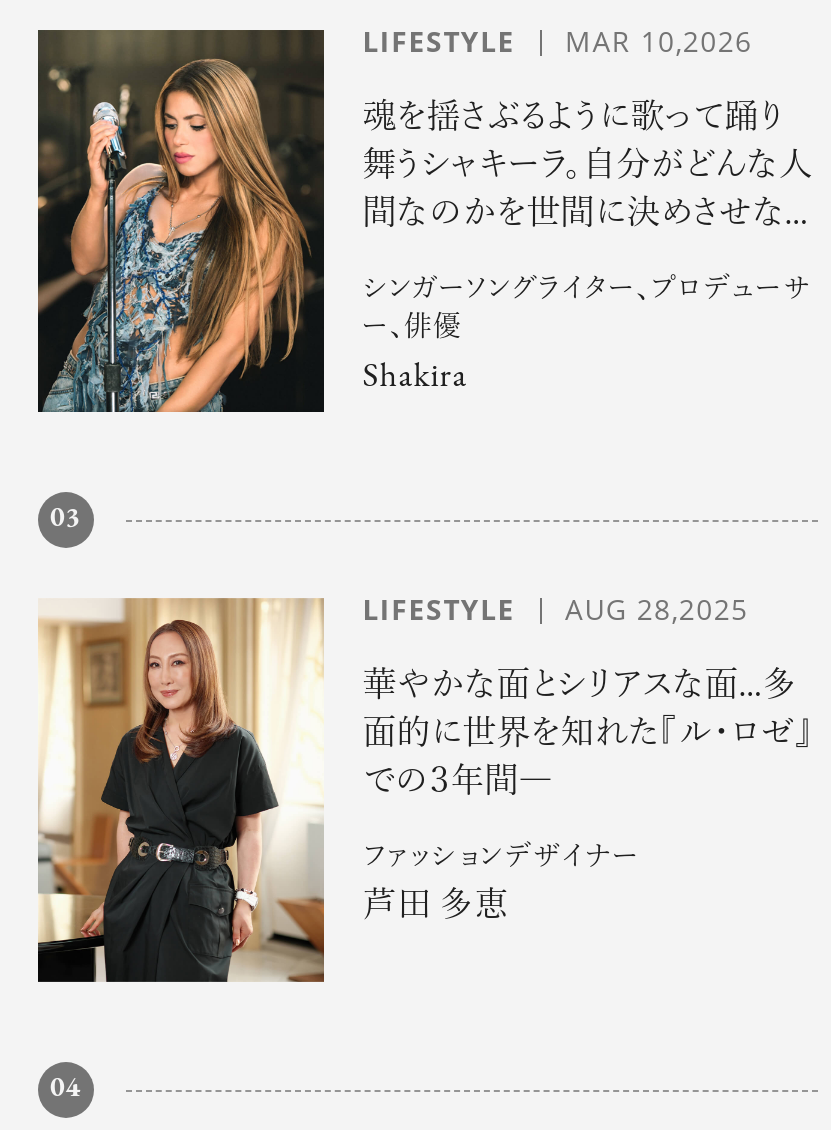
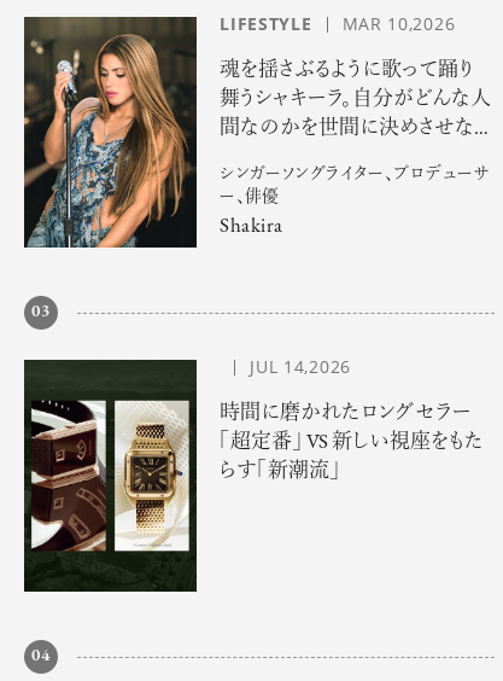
- [image]
- LIFESTYLE
- AUG 28,2025
- 華やかな面とシリアスな面…多
- 面的に世界を知れた『ル・ロゼ』
- での３年間―
- ファッションデザイナー
- 芦田 多恵
+ [image]
+ JUL 14,2026
+ 時間に磨かれたロングセラー
+ 「超定番」 VS 新しい視座をもた
+ らす「新潮流」
